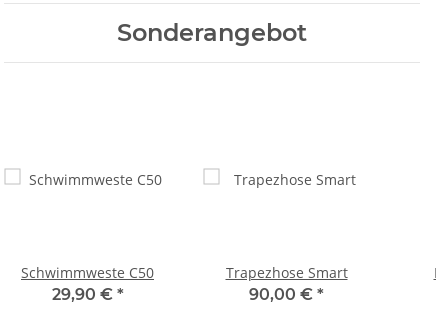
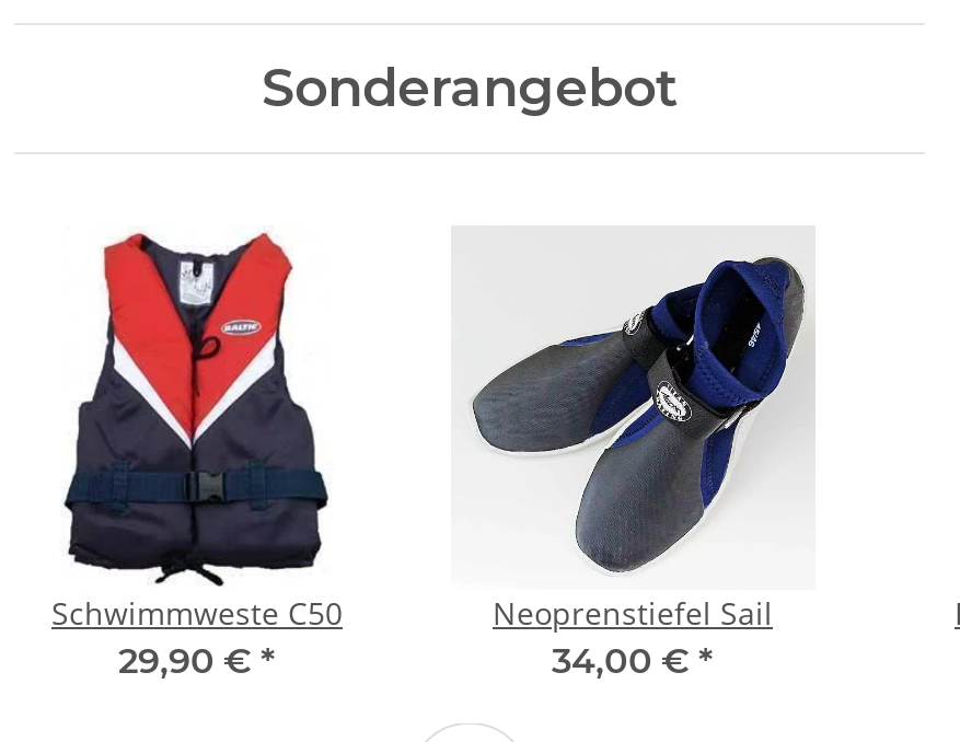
+ [image]

+ [image]

- Trapezhose Smart
- 90,00 €*
+ Neoprenstiefel Sail
+ 34,00 €*
